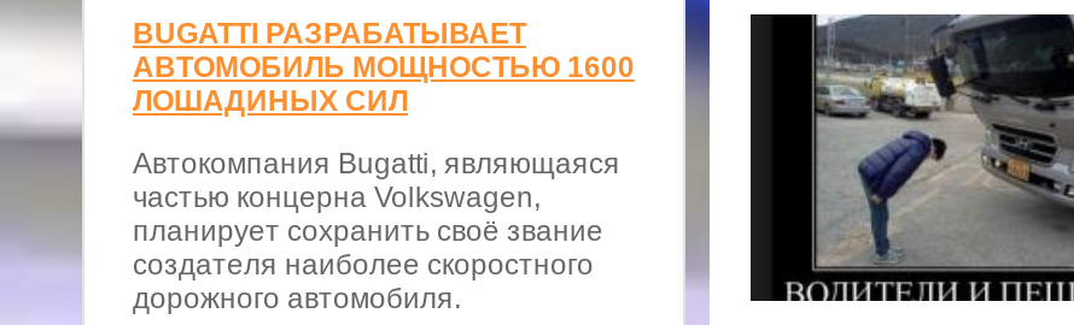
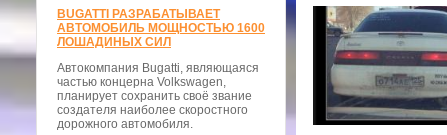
- [image]
+ [image]
